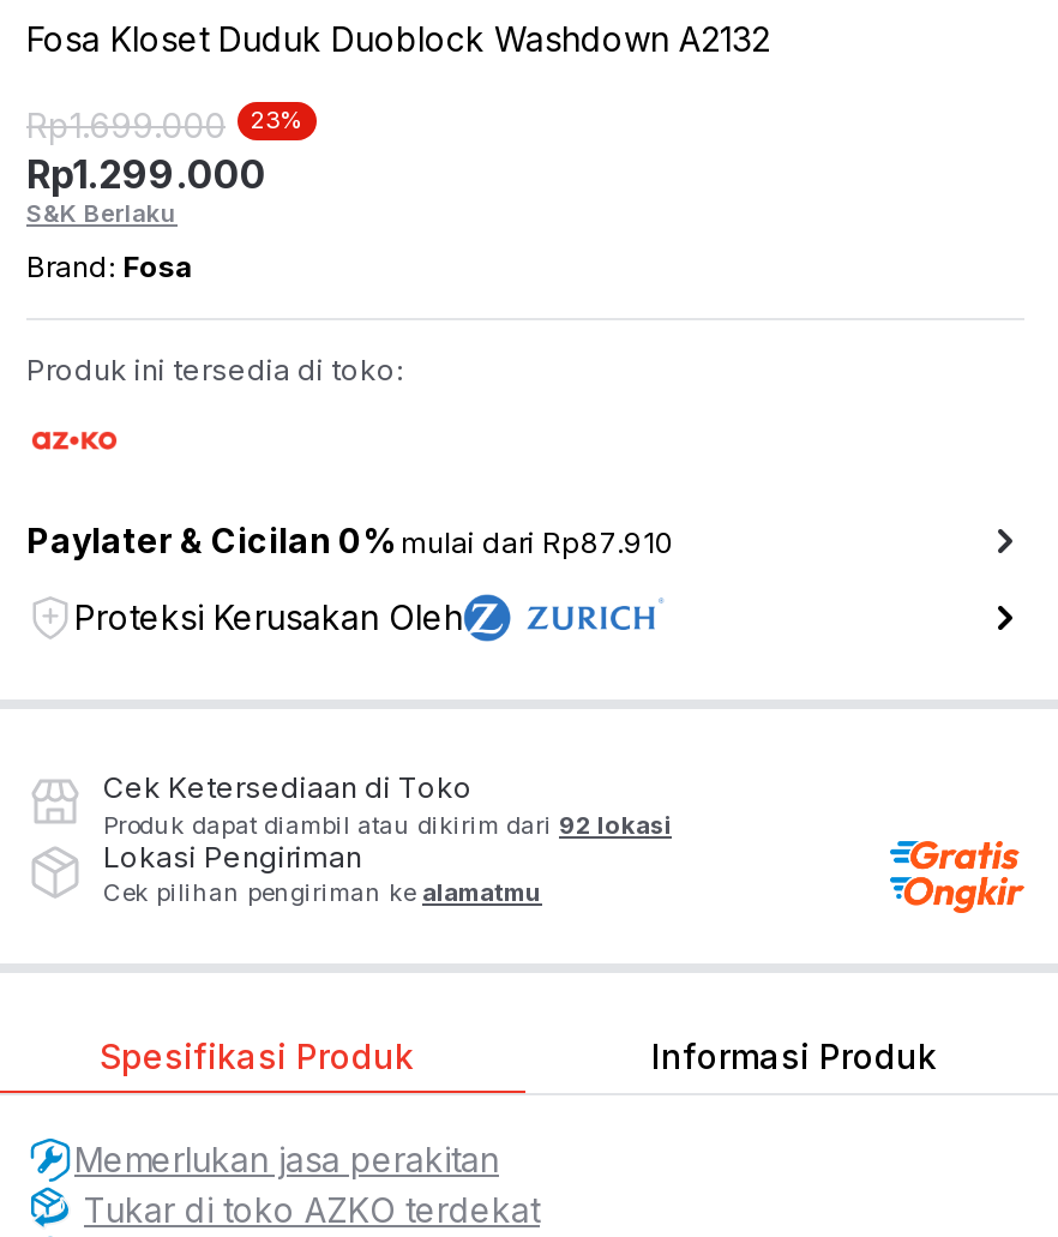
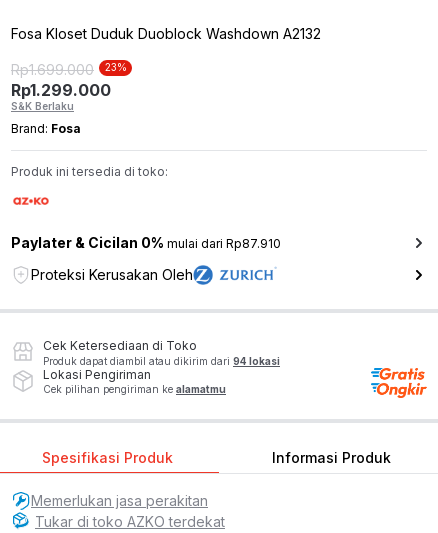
- Produk dapat diambil atau dikirim dari 92 lokasi
+ Produk dapat diambil atau dikirim dari 94 lokasi
